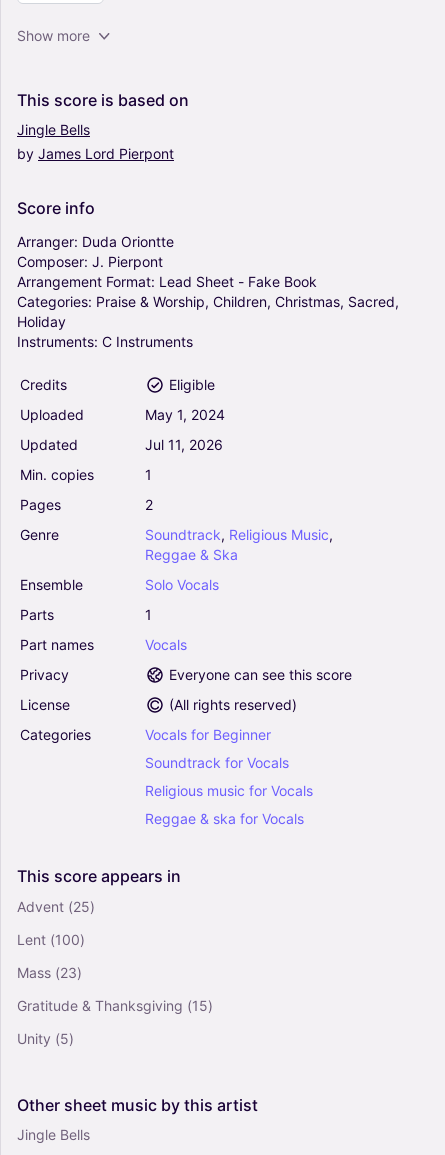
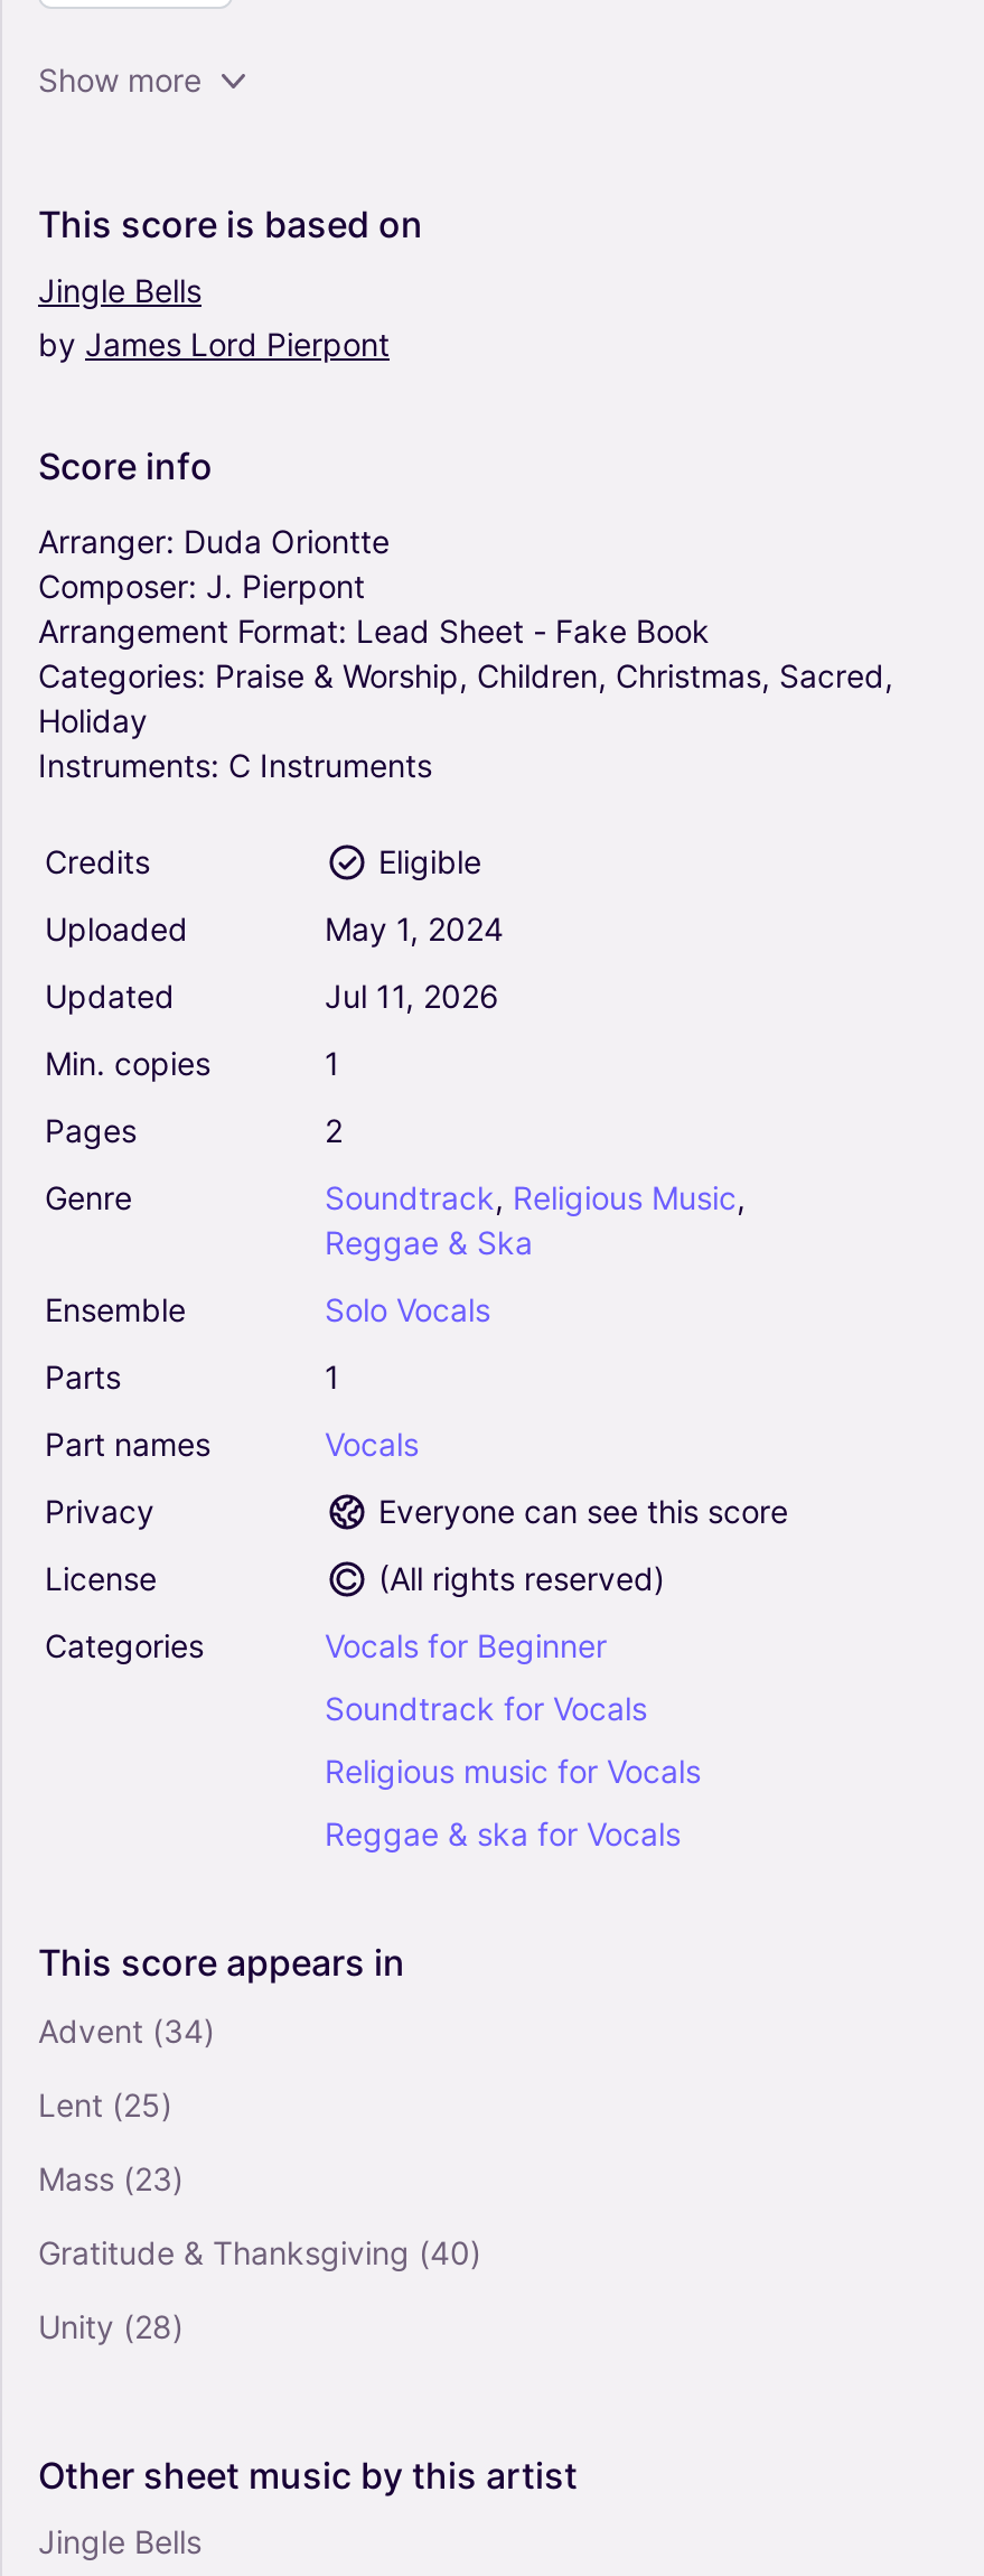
- Advent (25)
+ Advent (34)

- Lent (100)
+ Lent (25)

- Gratitude & Thanksgiving (15)
+ Gratitude & Thanksgiving (40)

- Unity (5)
+ Unity (28)
